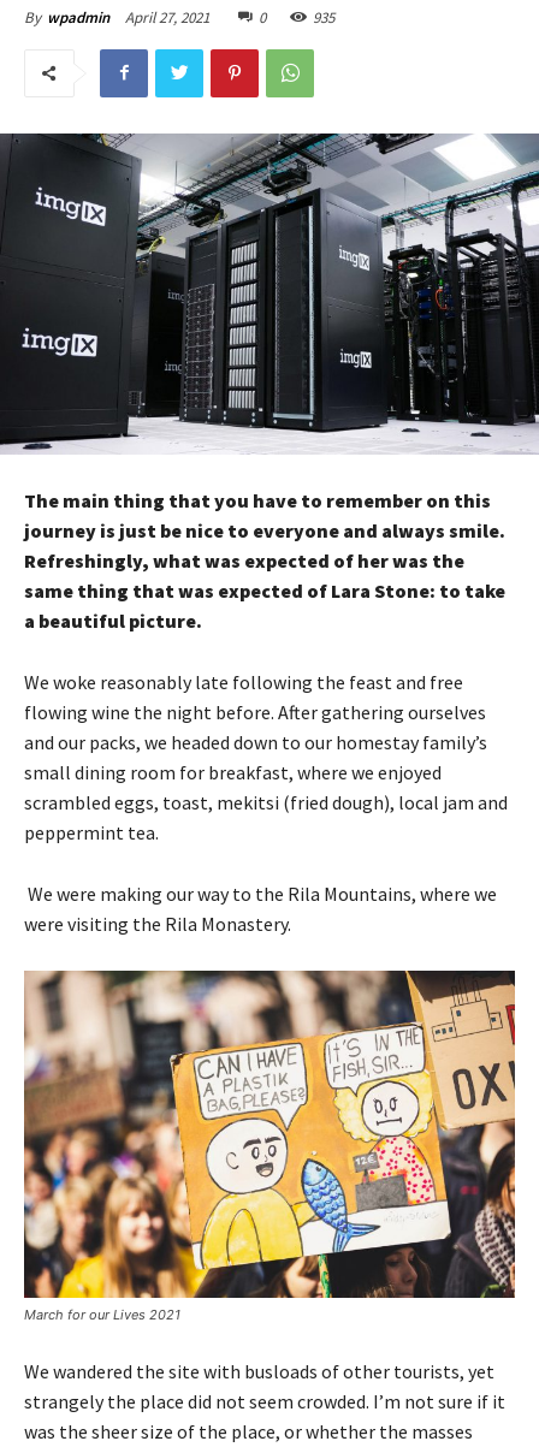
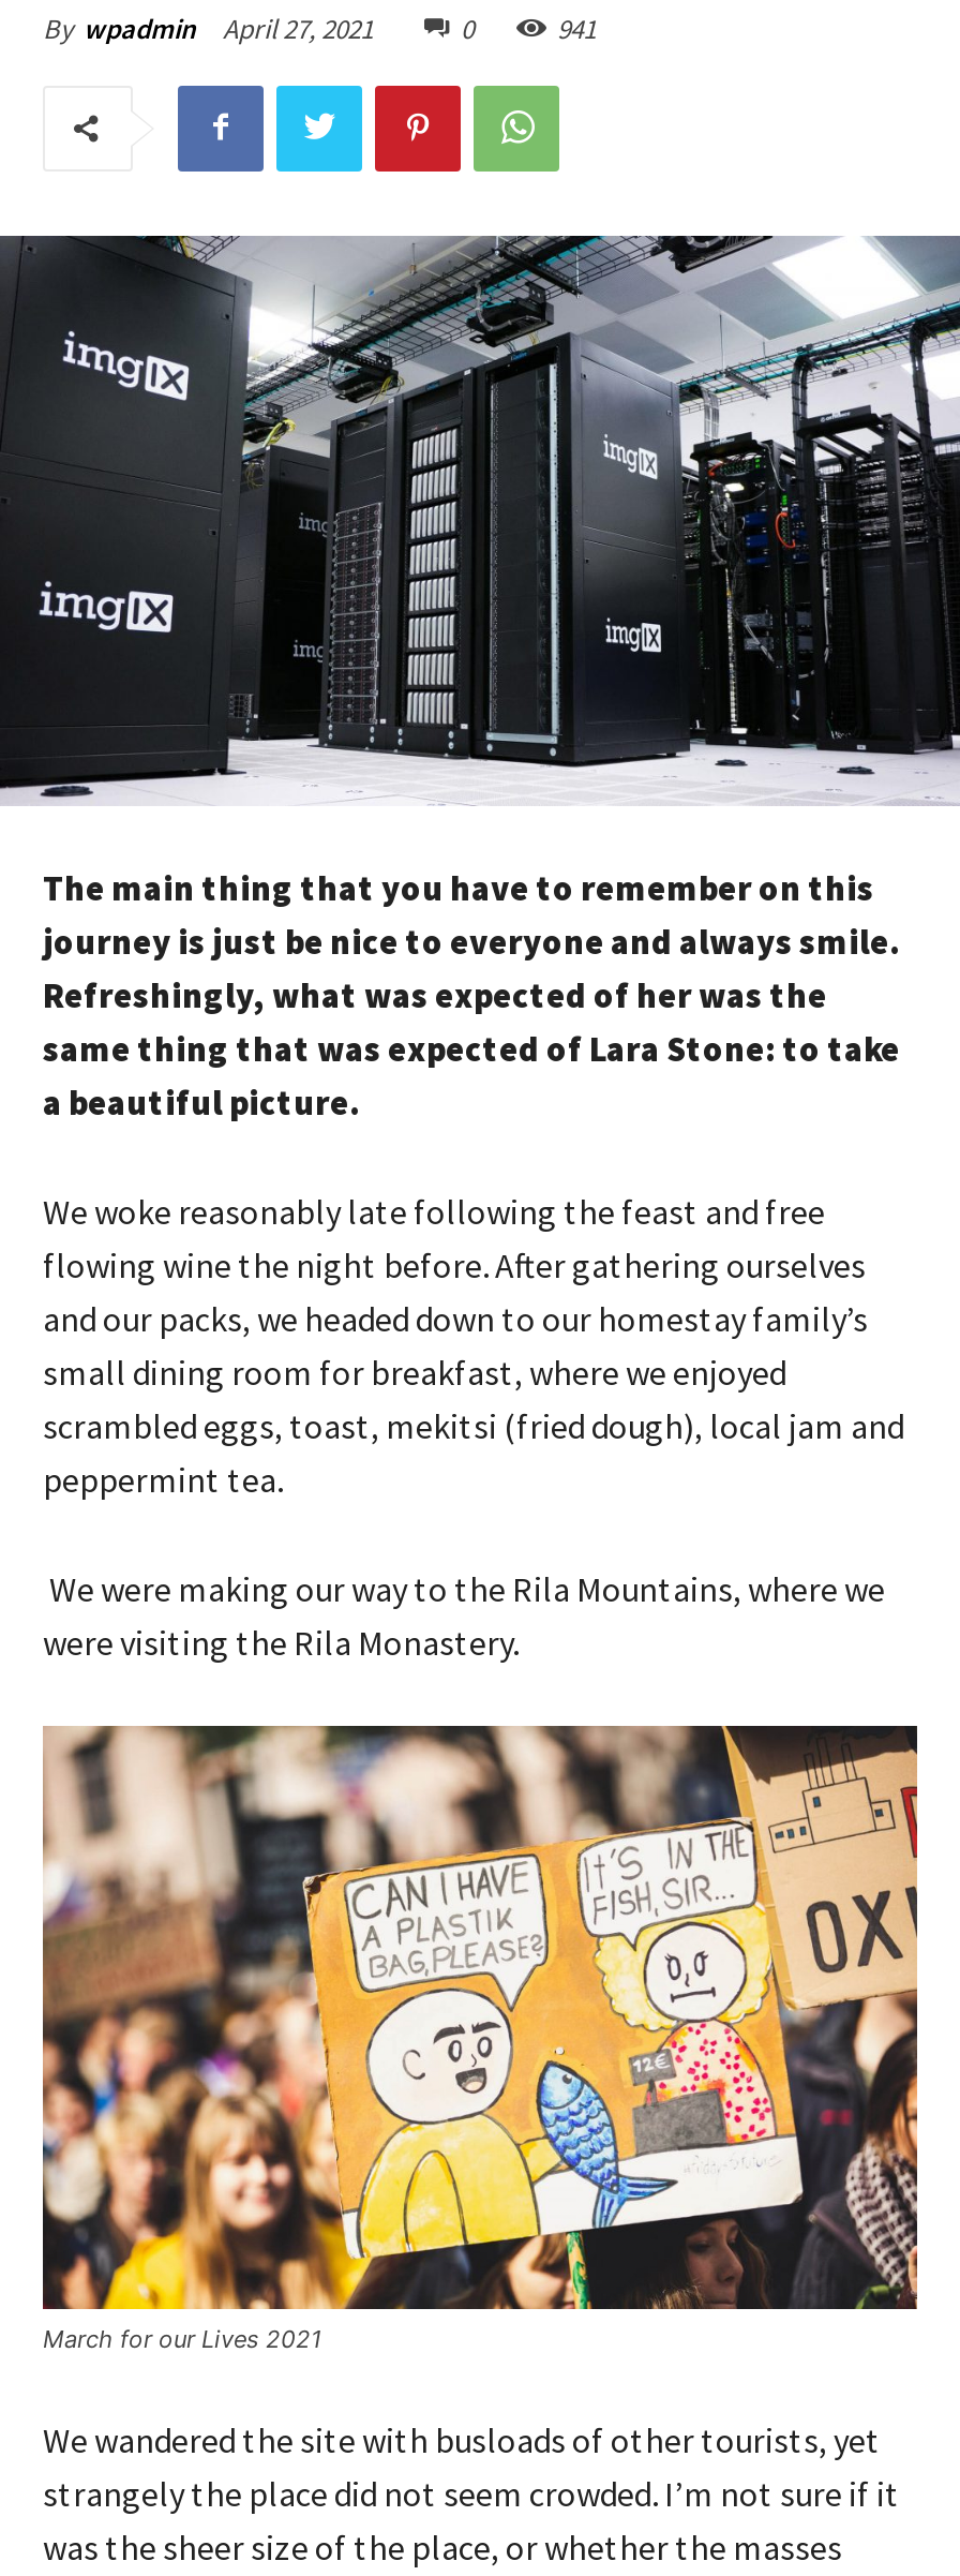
- 935
+ 941
